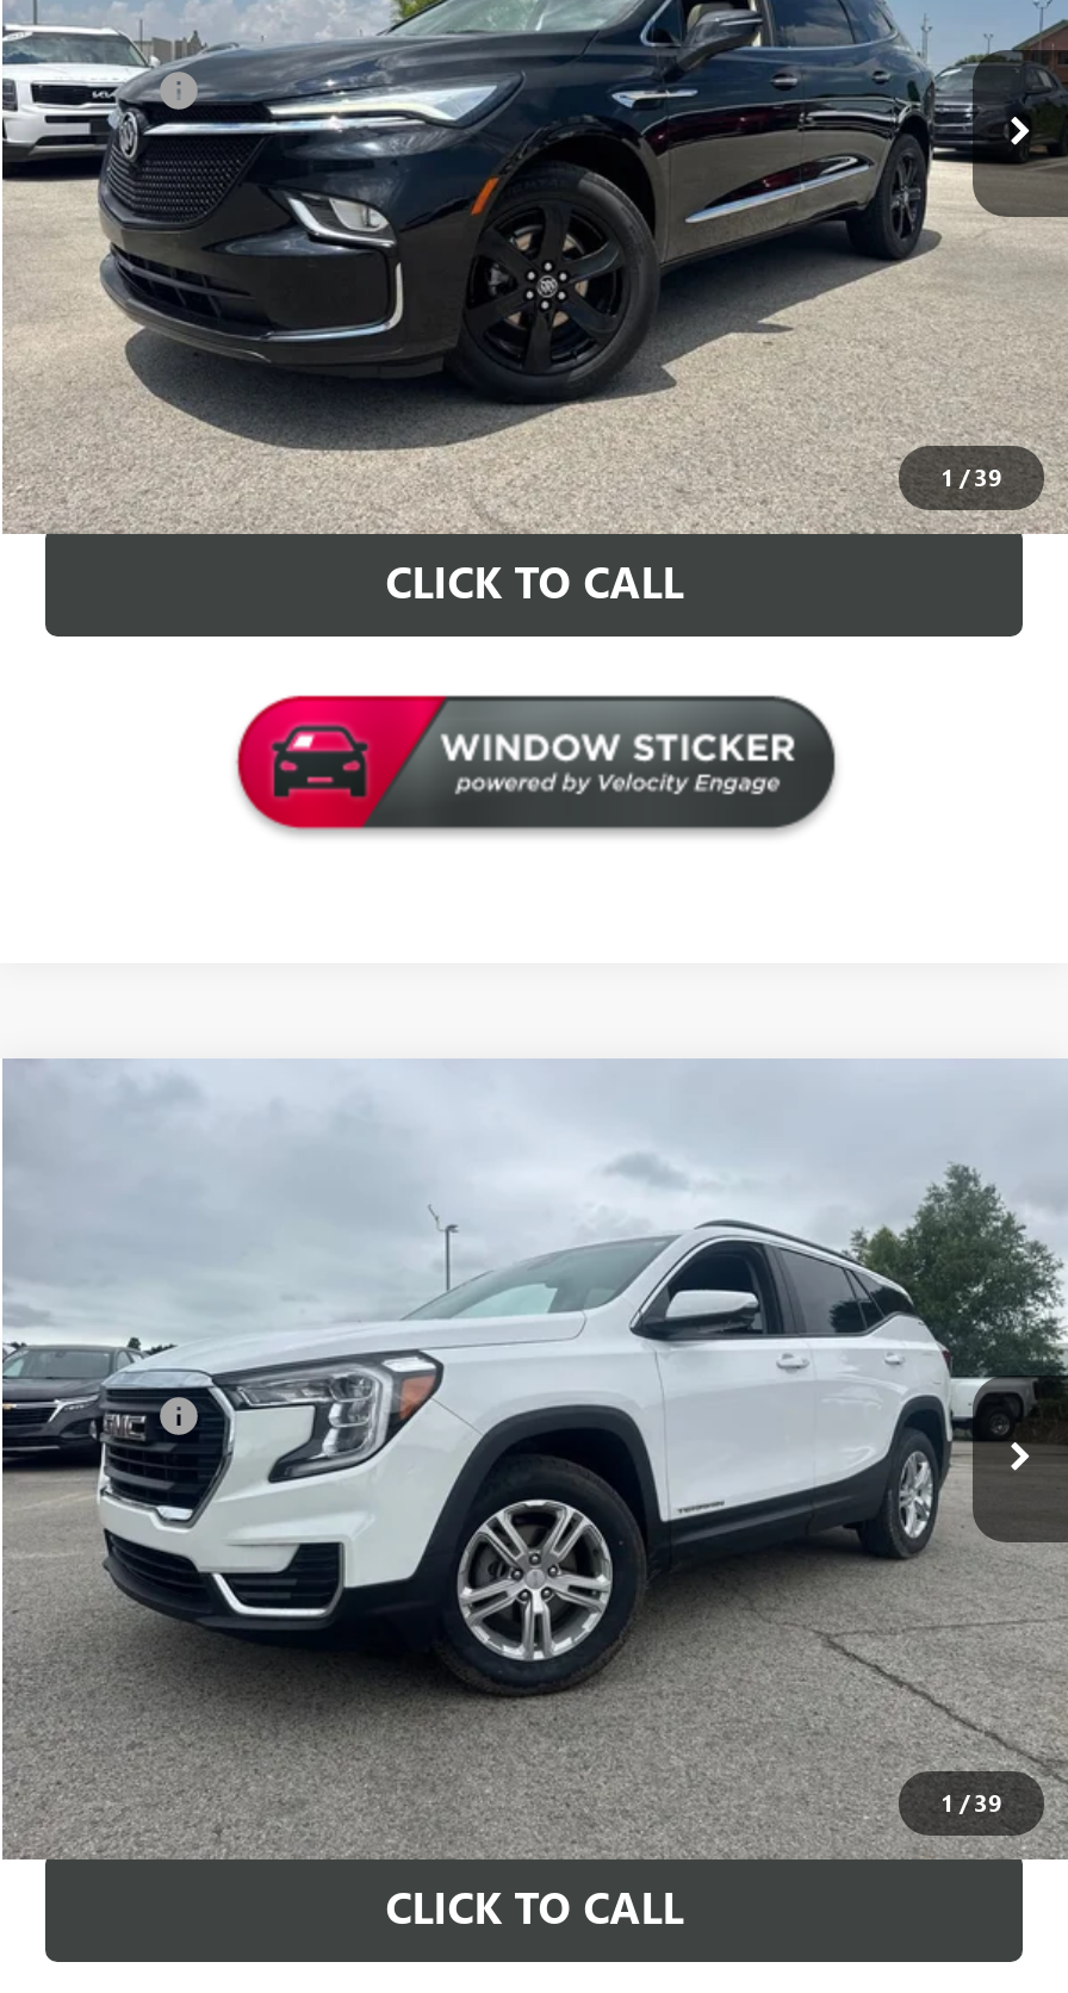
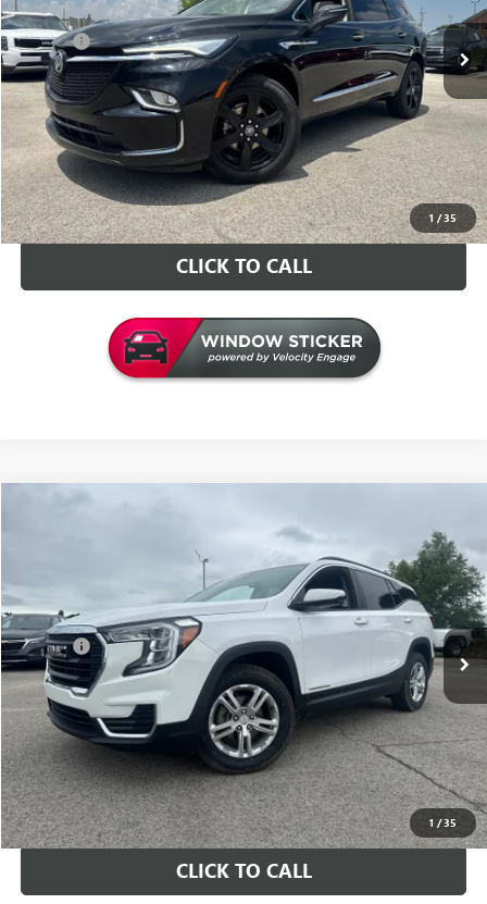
- 1 / 39
+ 1 / 35

- 1 / 39
+ 1 / 35
